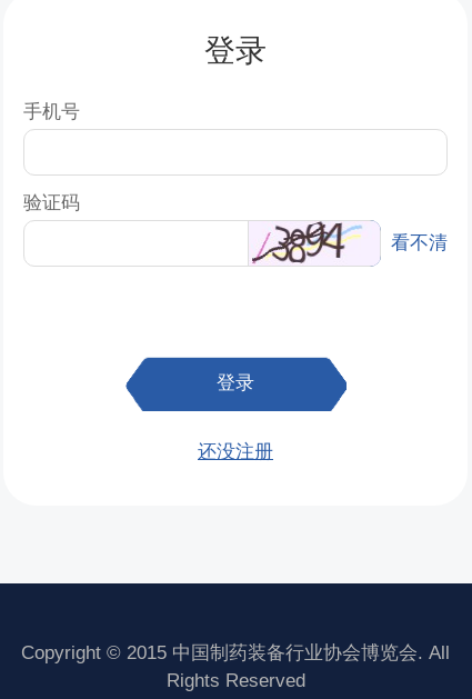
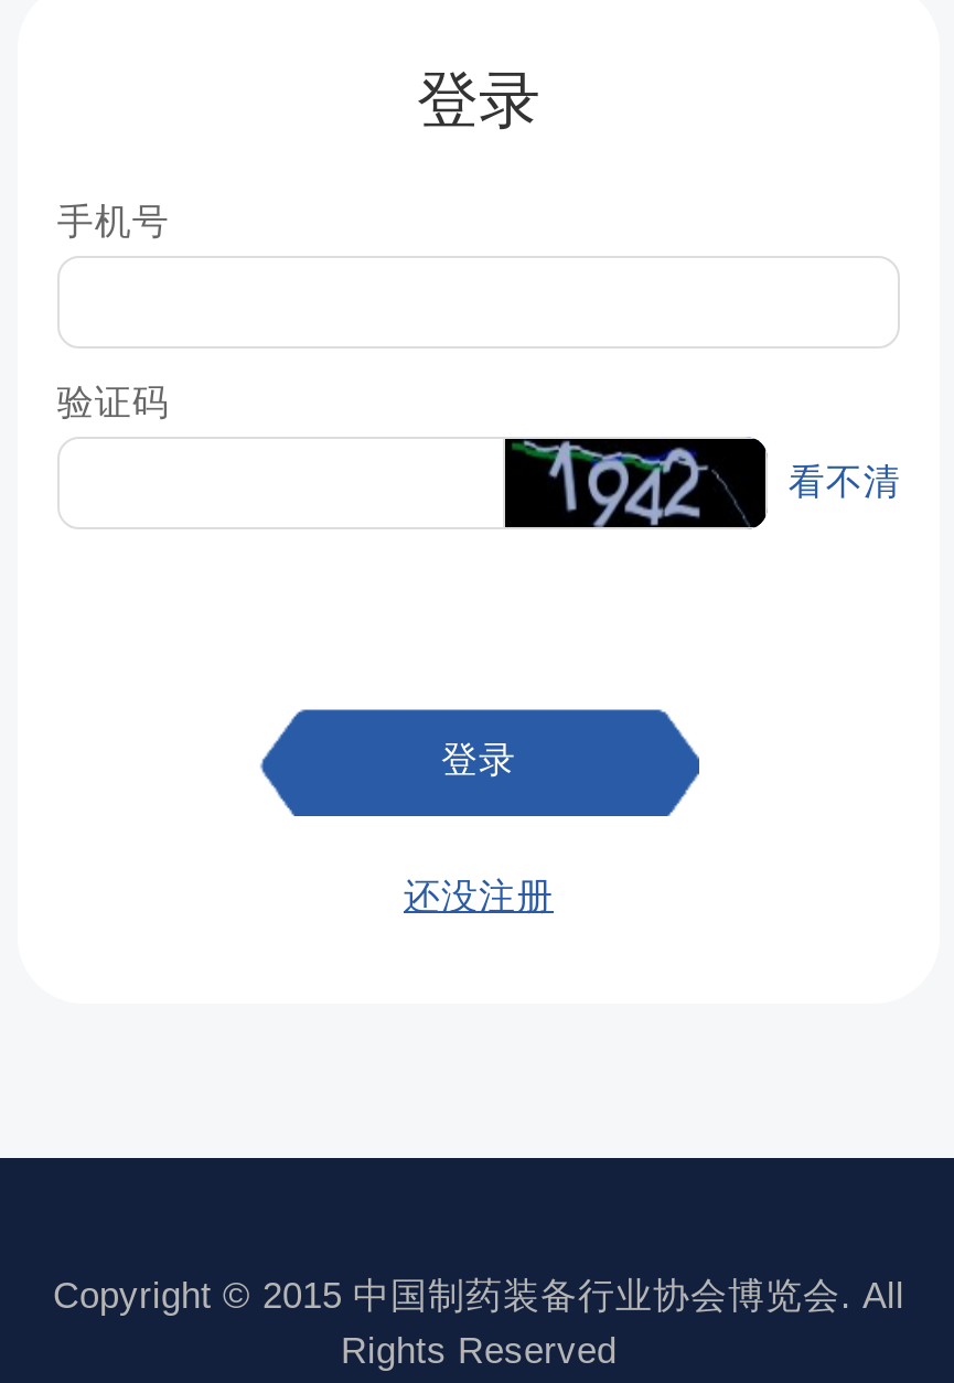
- [image]
+ [image]
